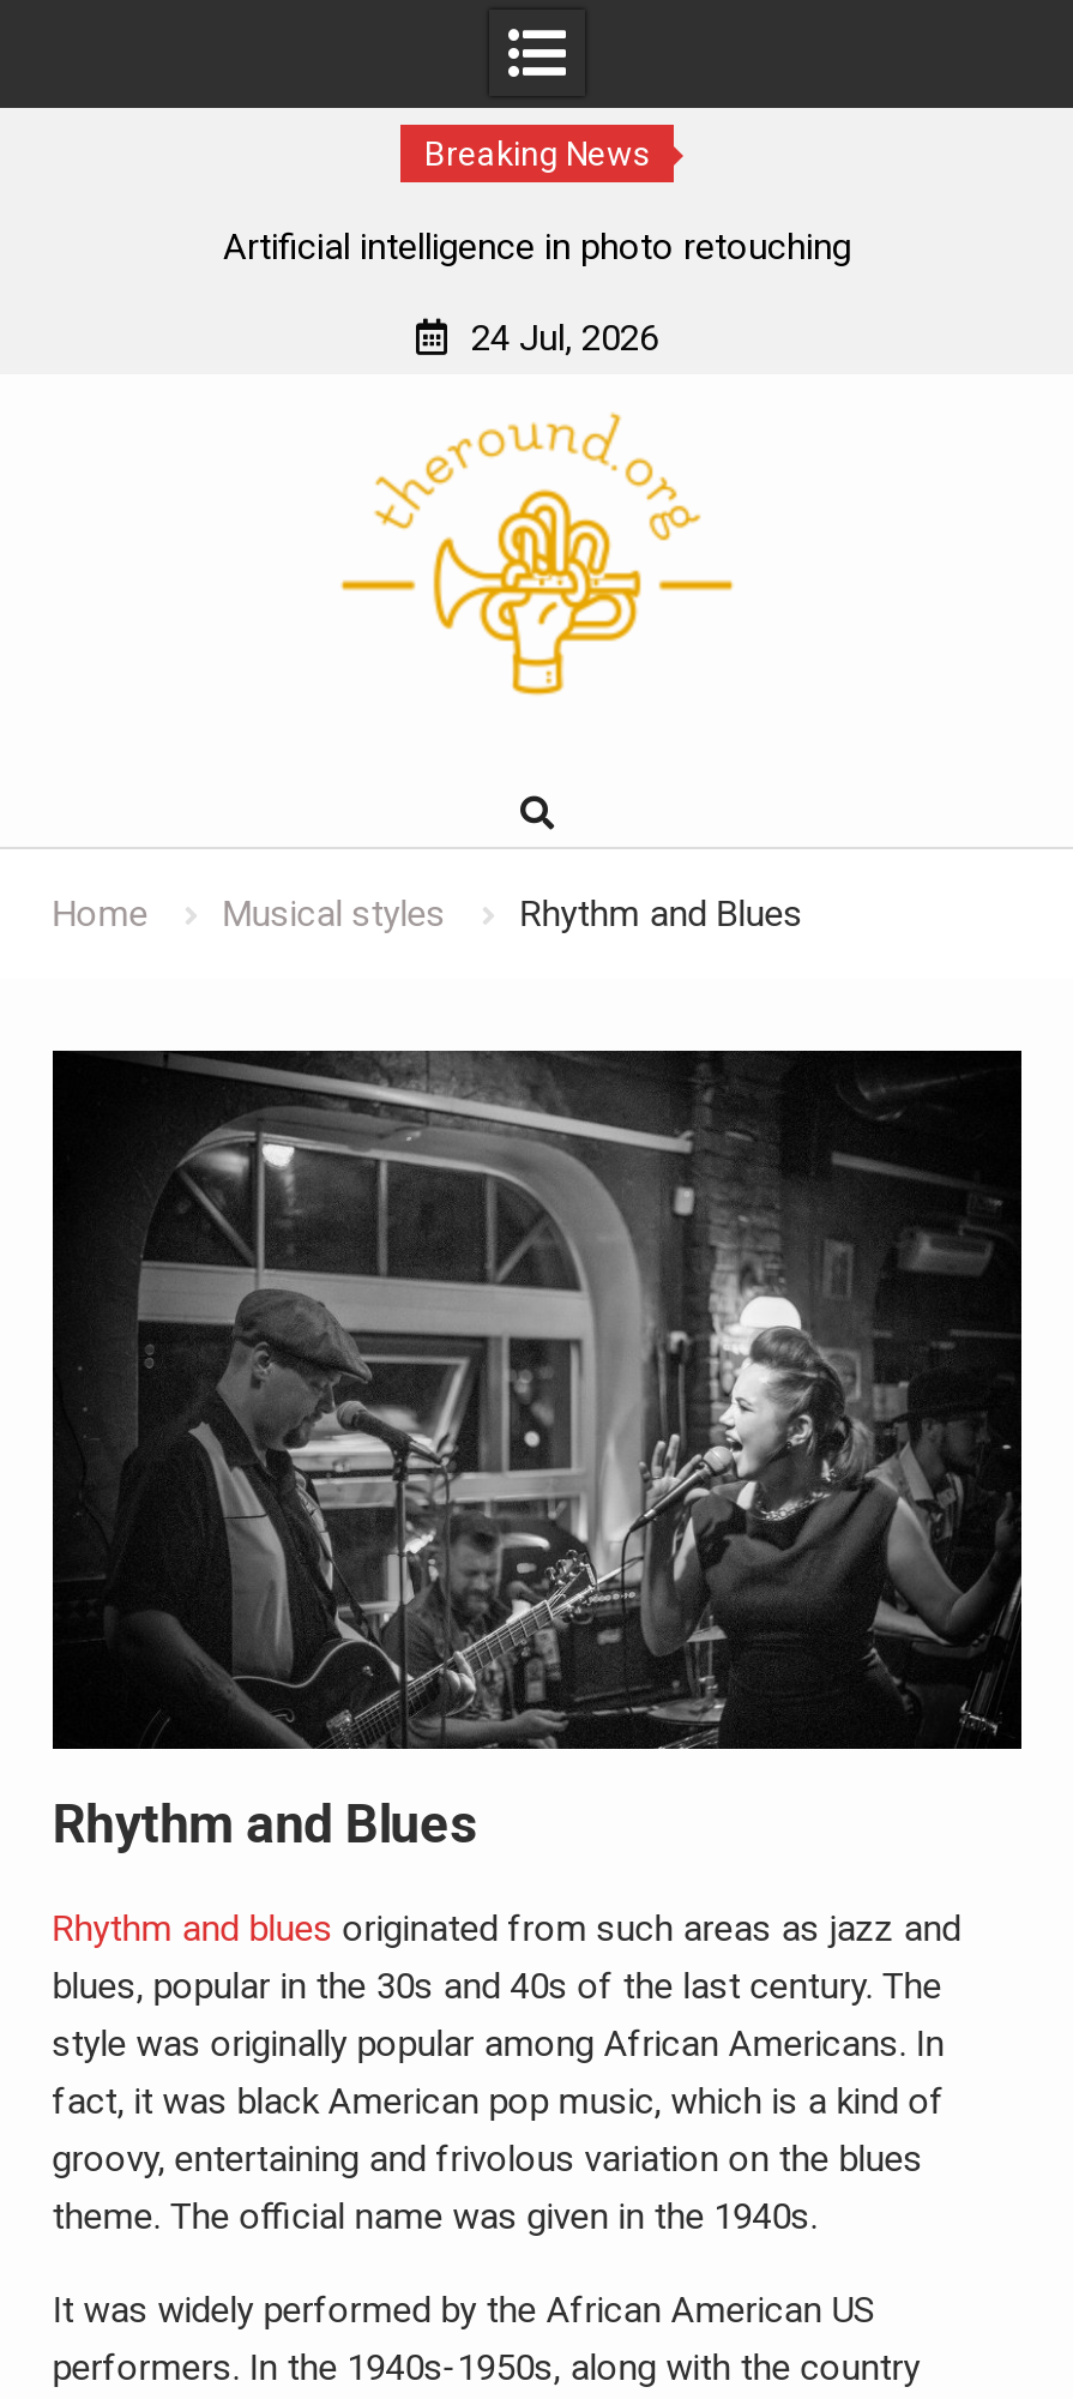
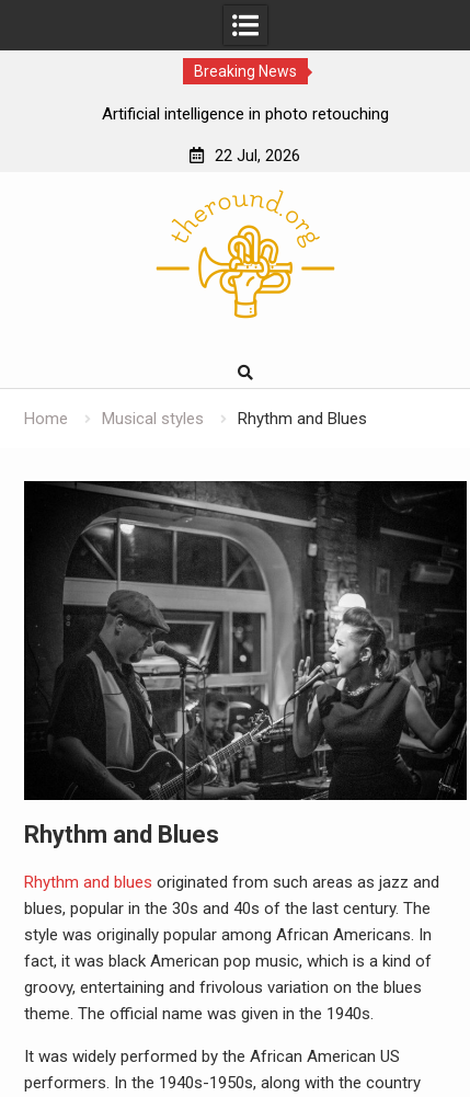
- 24 Jul, 2026
+ 22 Jul, 2026
